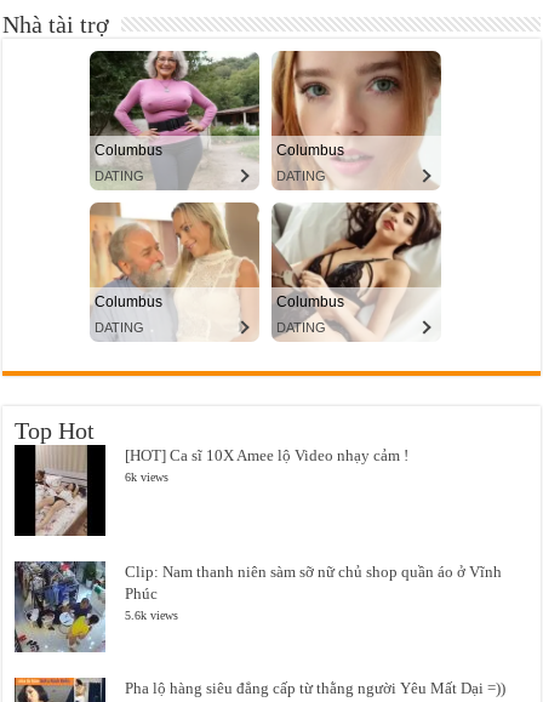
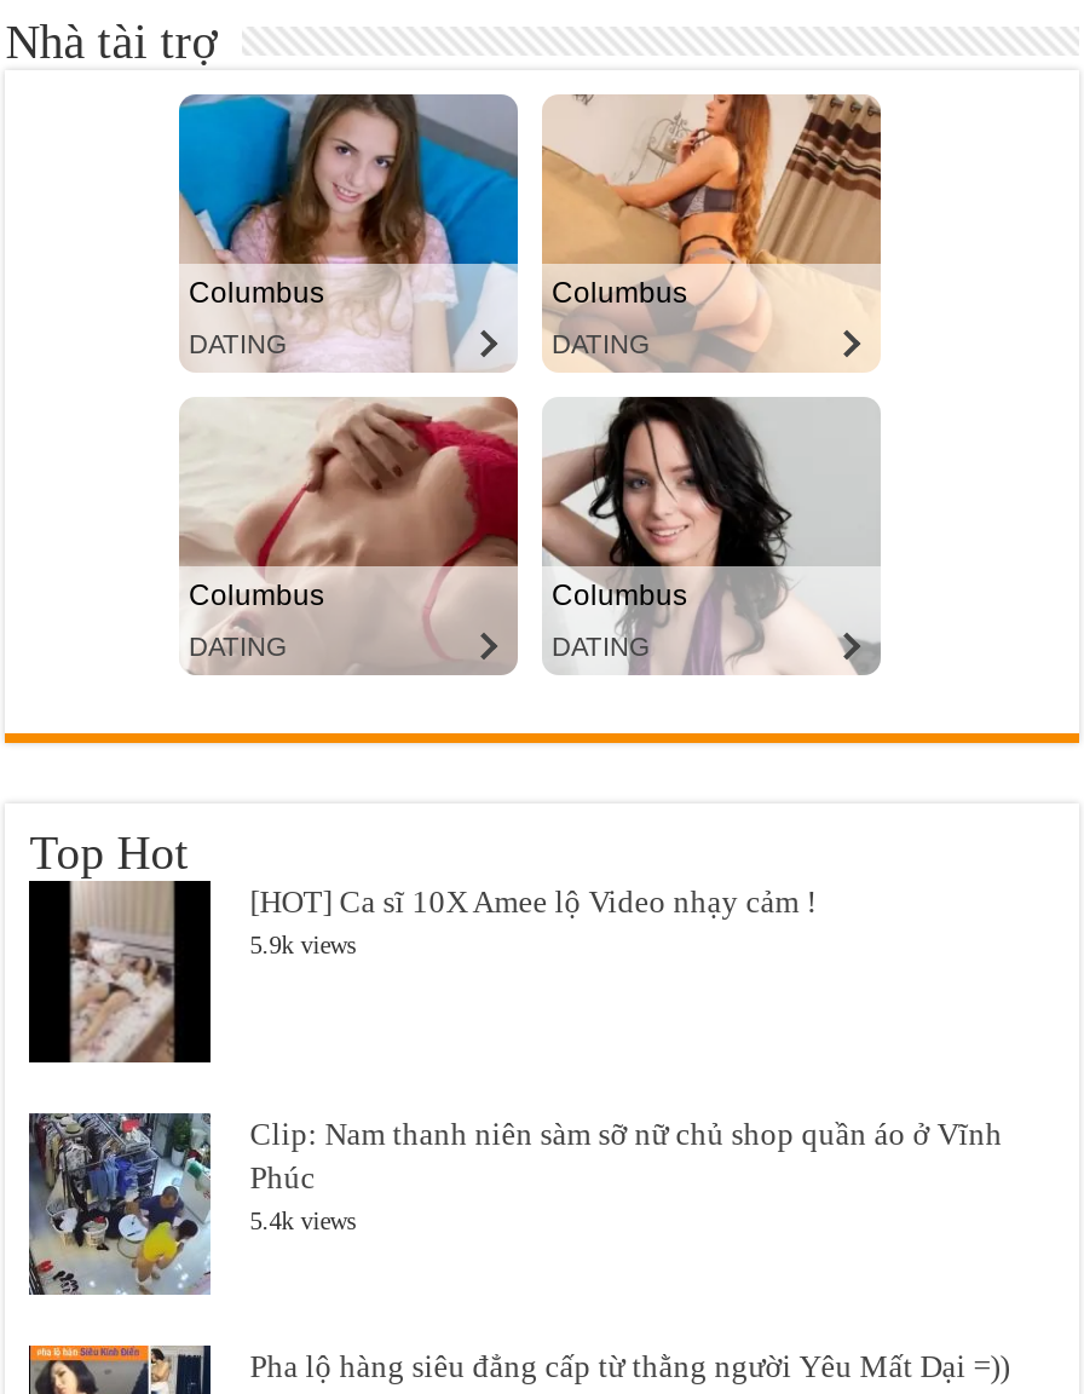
- [image]
+ [image]

- [image]
+ [image]

- [image]
+ [image]

- [image]
+ [image]

- 6k views
+ 5.9k views

- 5.6k views
+ 5.4k views
